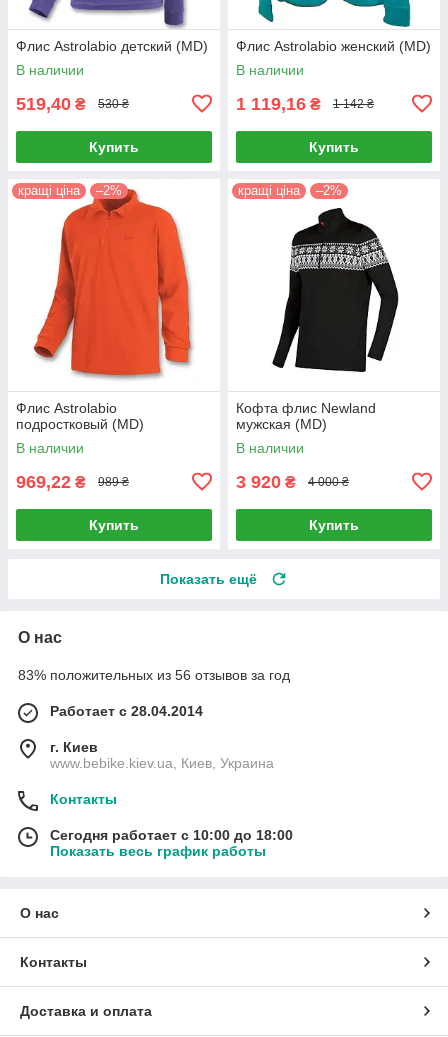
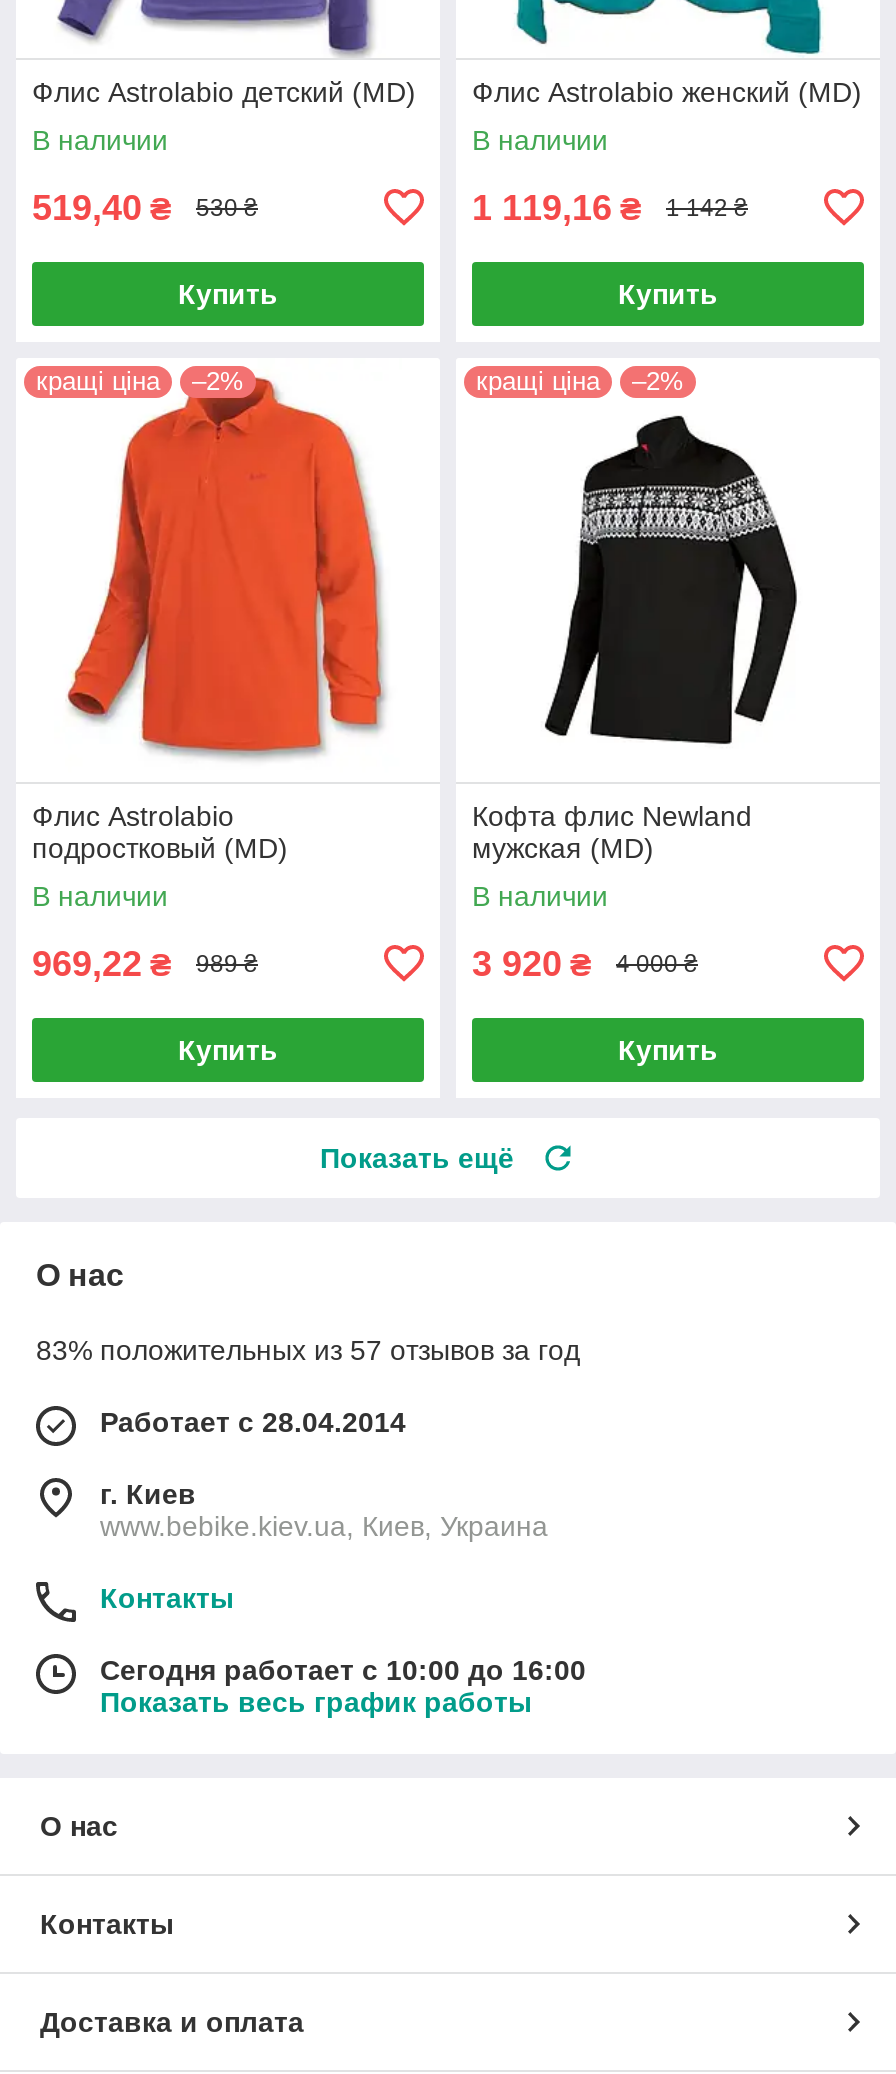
- 83% положительных из 56 отзывов за год
+ 83% положительных из 57 отзывов за год

- Сегодня работает с 10:00 до 18:00
+ Сегодня работает с 10:00 до 16:00
